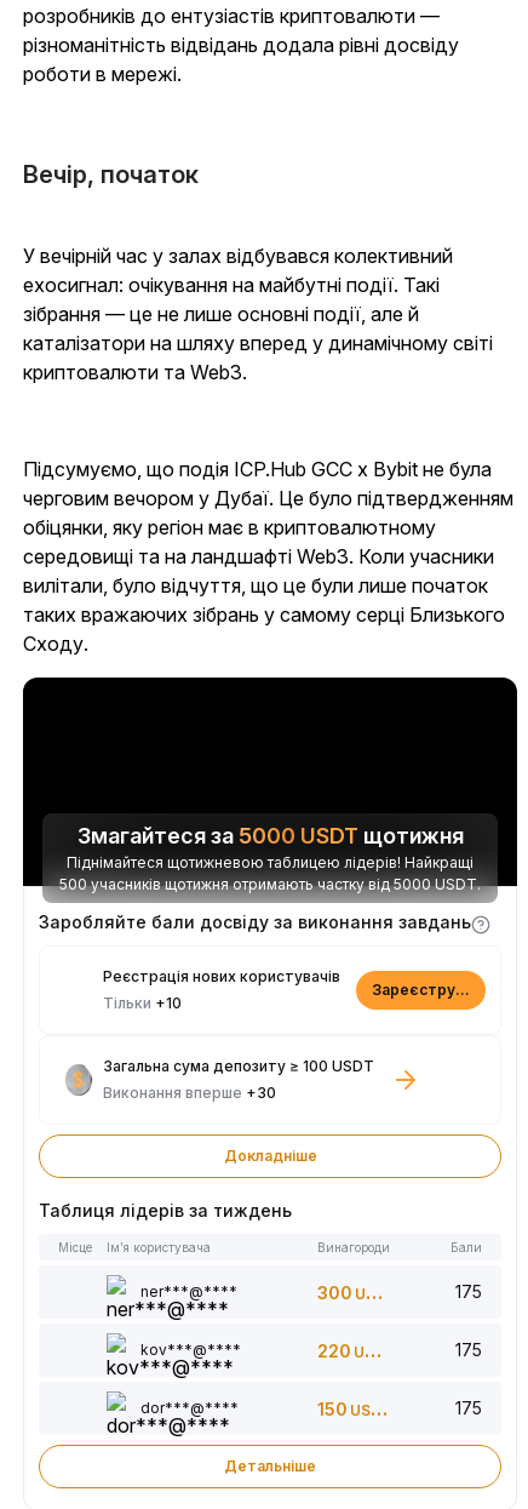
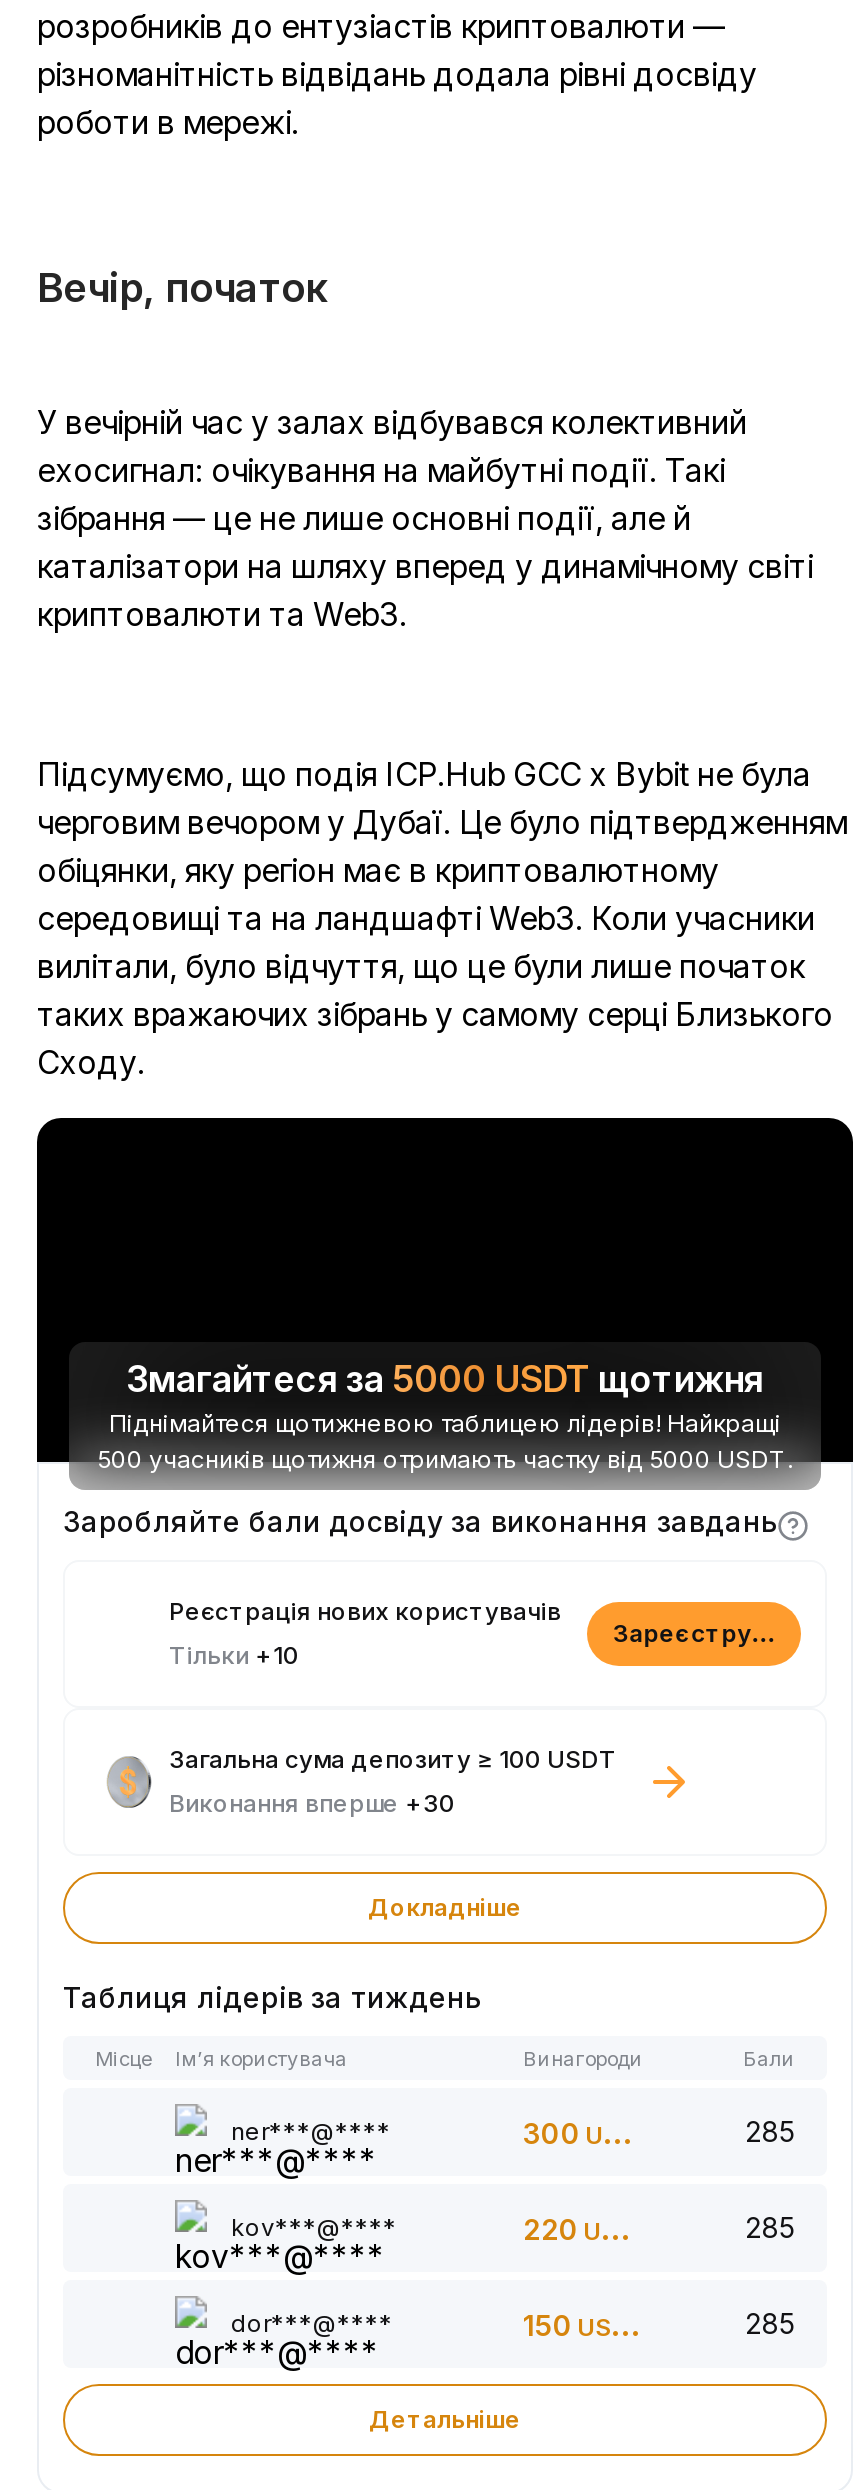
- 175
+ 285

- 175
+ 285

- 175
+ 285
